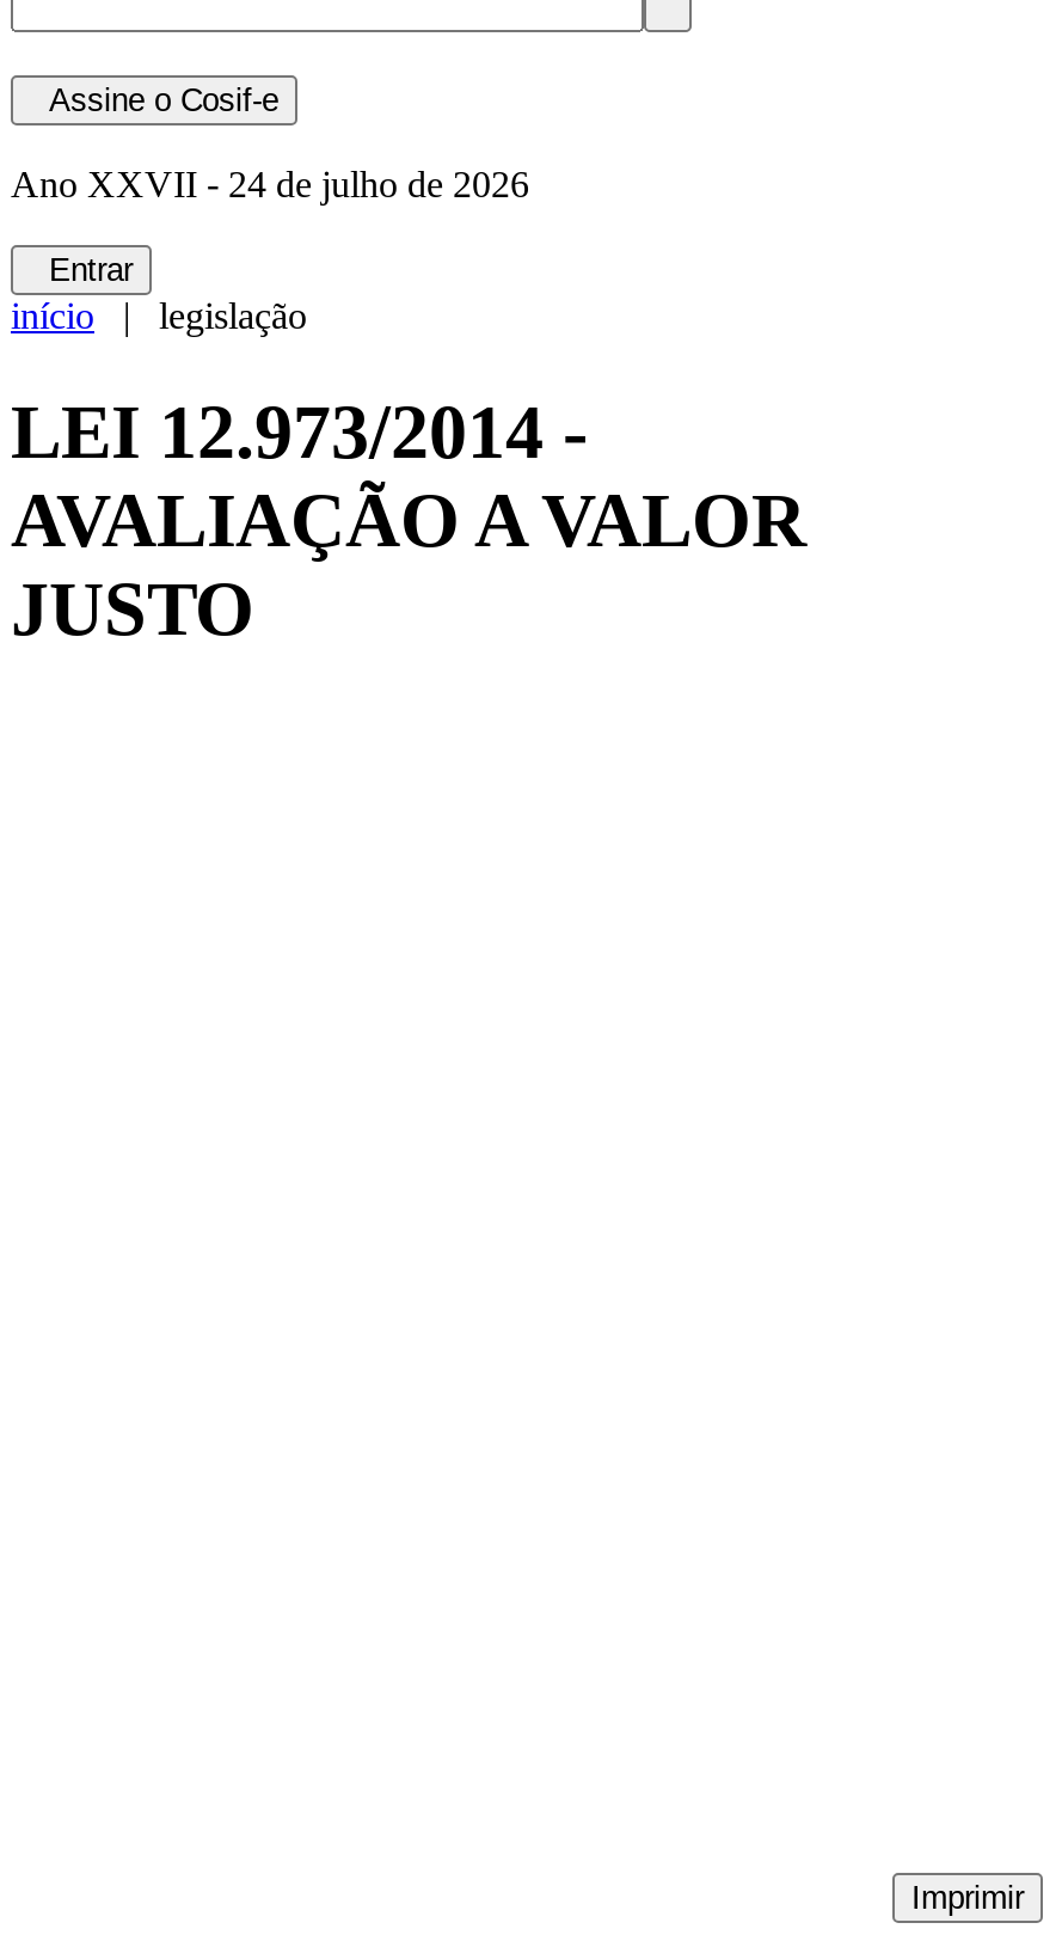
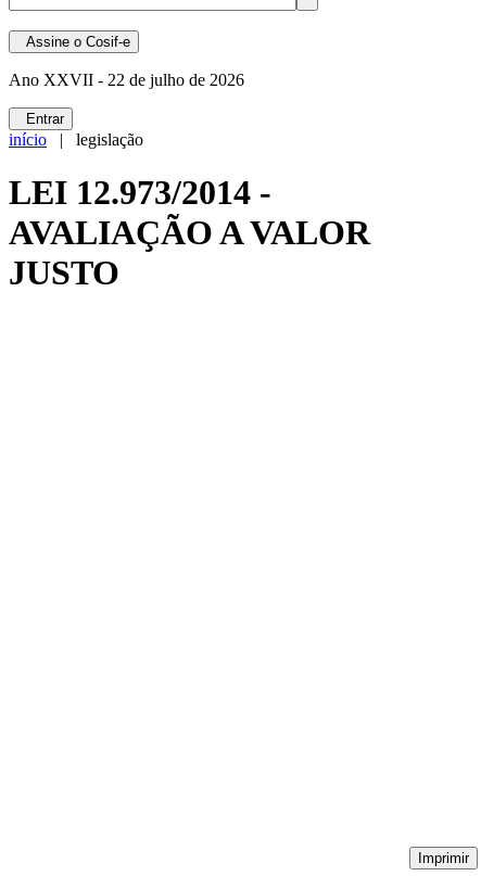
- Ano XXVII - 24 de julho de 2026
+ Ano XXVII - 22 de julho de 2026
